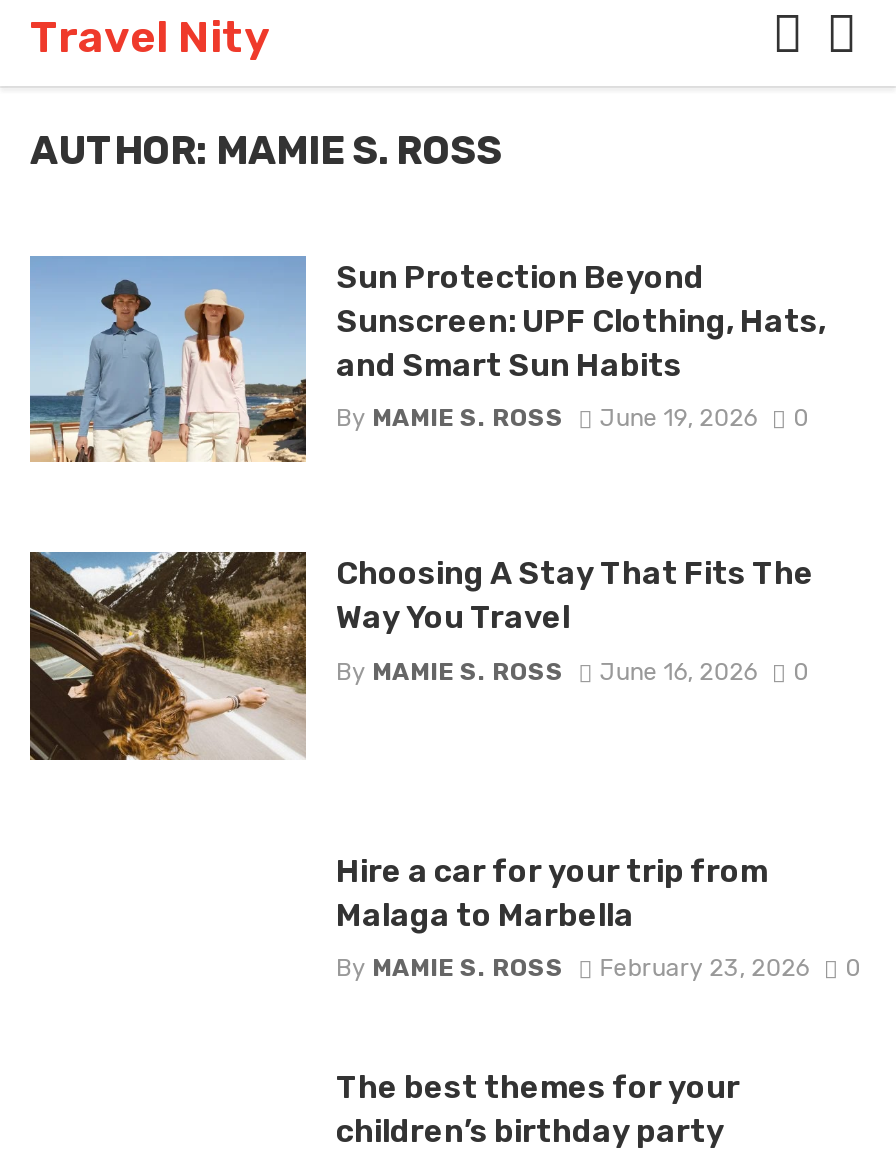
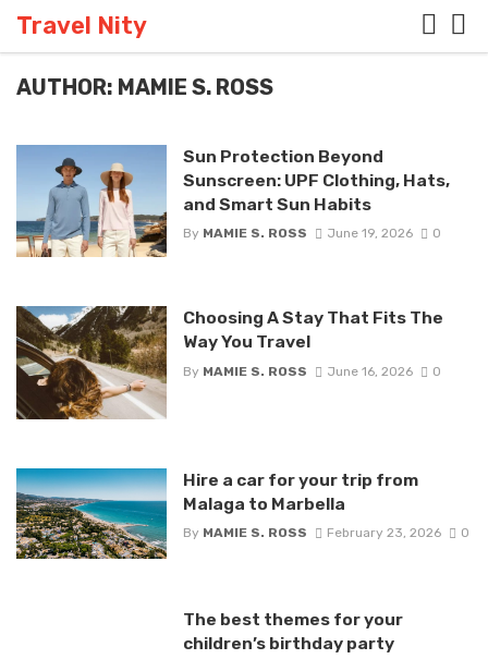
+ [image]
